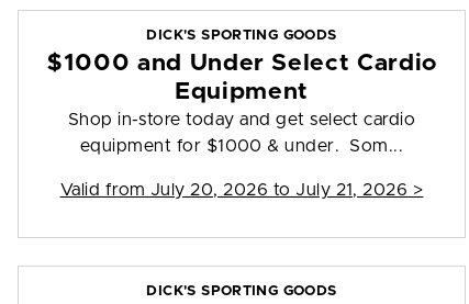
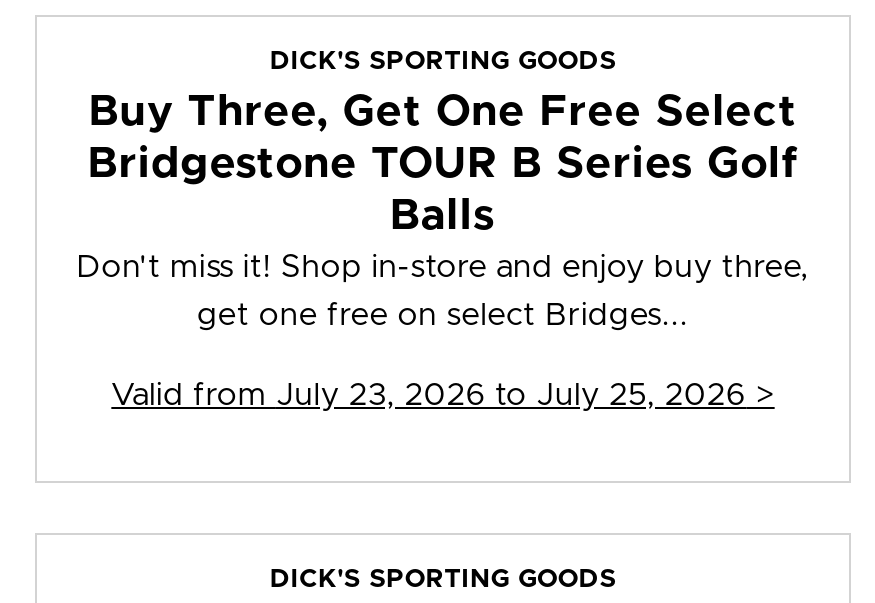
- $1000 and Under Select Cardio
- Equipment
- Shop in-store today and get select cardio
+ Buy Three, Get One Free Select
+ Bridgestone TOUR B Series Golf
+ Balls
+ Don't miss it! Shop in-store and enjoy buy three,

- equipment for $1000 & under. Som...
+ get one free on select Bridges...

- Valid from July 20, 2026 to July 21, 2026 >
+ Valid from July 23, 2026 to July 25, 2026 >
